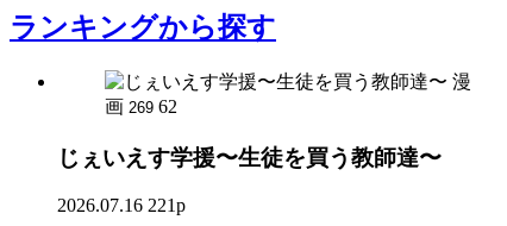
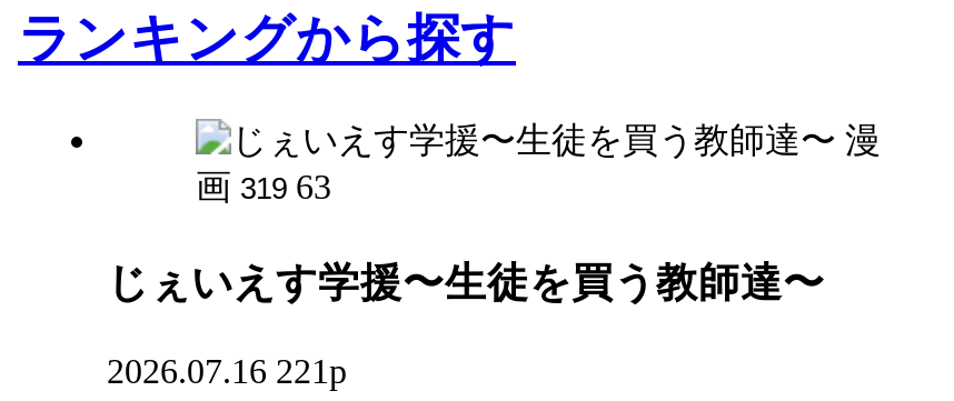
- 画 269 62
+ 画 319 63
